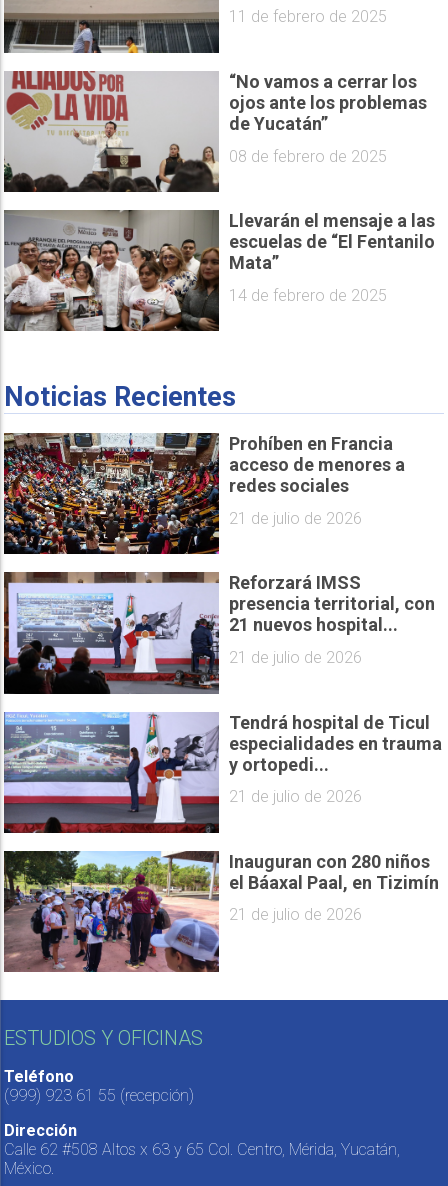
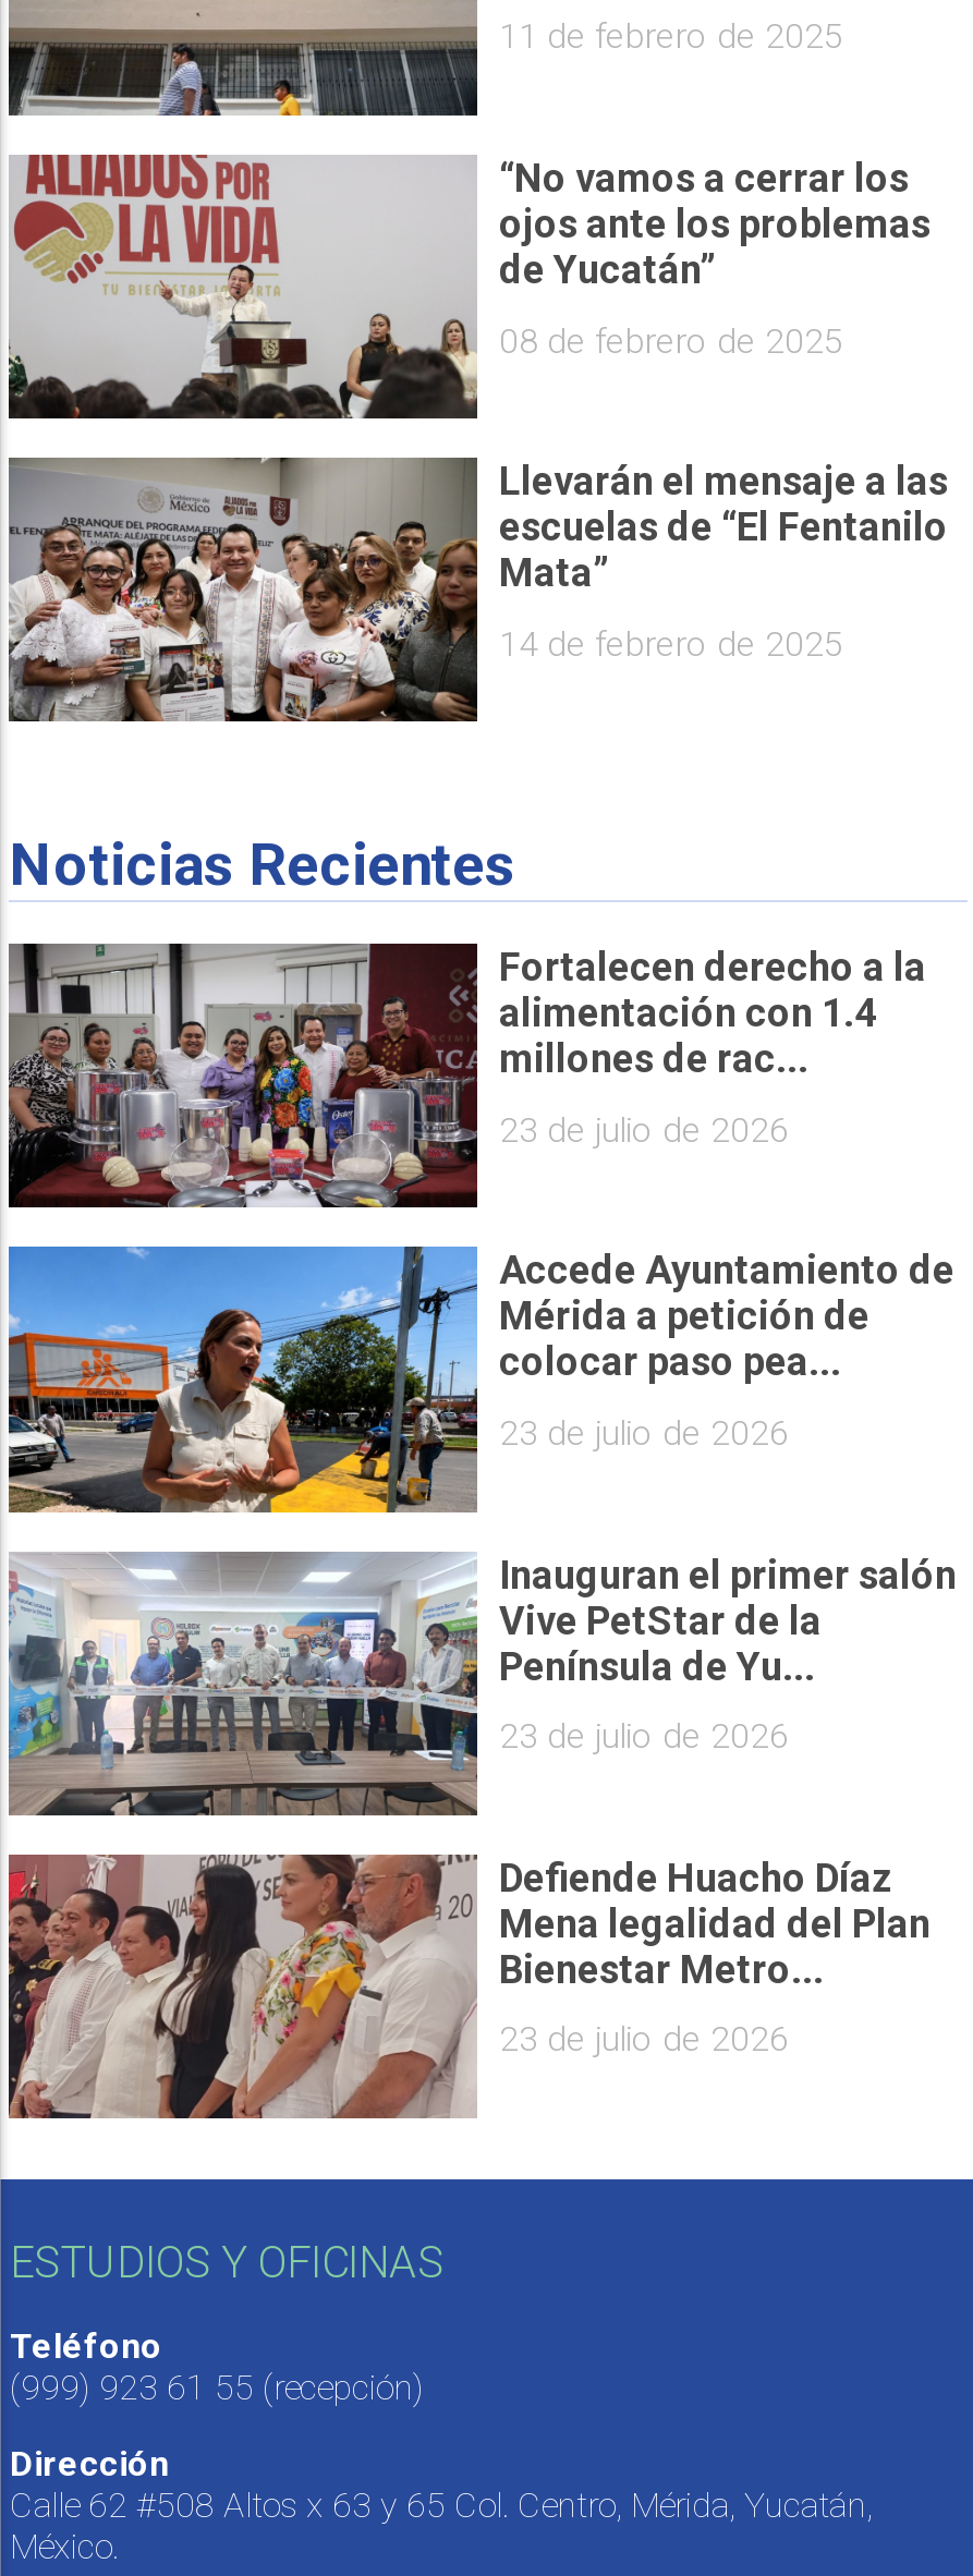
- [image]
- Prohíben en Francia
- acceso de menores a
- redes sociales
+ [image]
+ Fortalecen derecho a la
+ alimentación con 1.4
+ millones de rac...

- 21 de julio de 2026
+ 23 de julio de 2026

- [image]
- Reforzará IMSS
- presencia territorial, con
- 21 nuevos hospital...
+ [image]
+ Accede Ayuntamiento de
+ Mérida a petición de
+ colocar paso pea...

- 21 de julio de 2026
+ 23 de julio de 2026

- [image]
- Tendrá hospital de Ticul
- especialidades en trauma
- y ortopedi...
+ [image]
+ Inauguran el primer salón
+ Vive PetStar de la
+ Península de Yu...

- 21 de julio de 2026
+ 23 de julio de 2026

- [image]
- Inauguran con 280 niños
- el Báaxal Paal, en Tizimín
+ [image]
+ Defiende Huacho Díaz
+ Mena legalidad del Plan
+ Bienestar Metro...

- 21 de julio de 2026
+ 23 de julio de 2026
